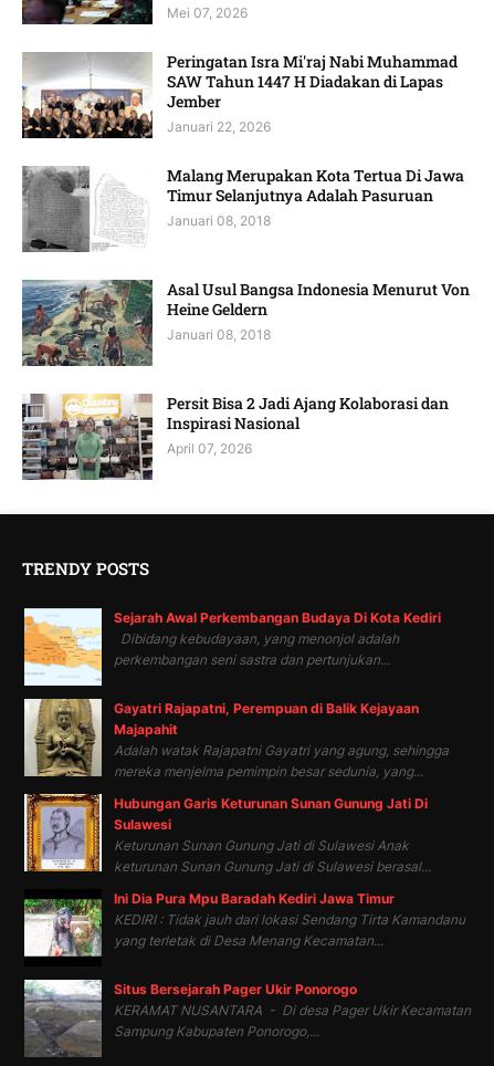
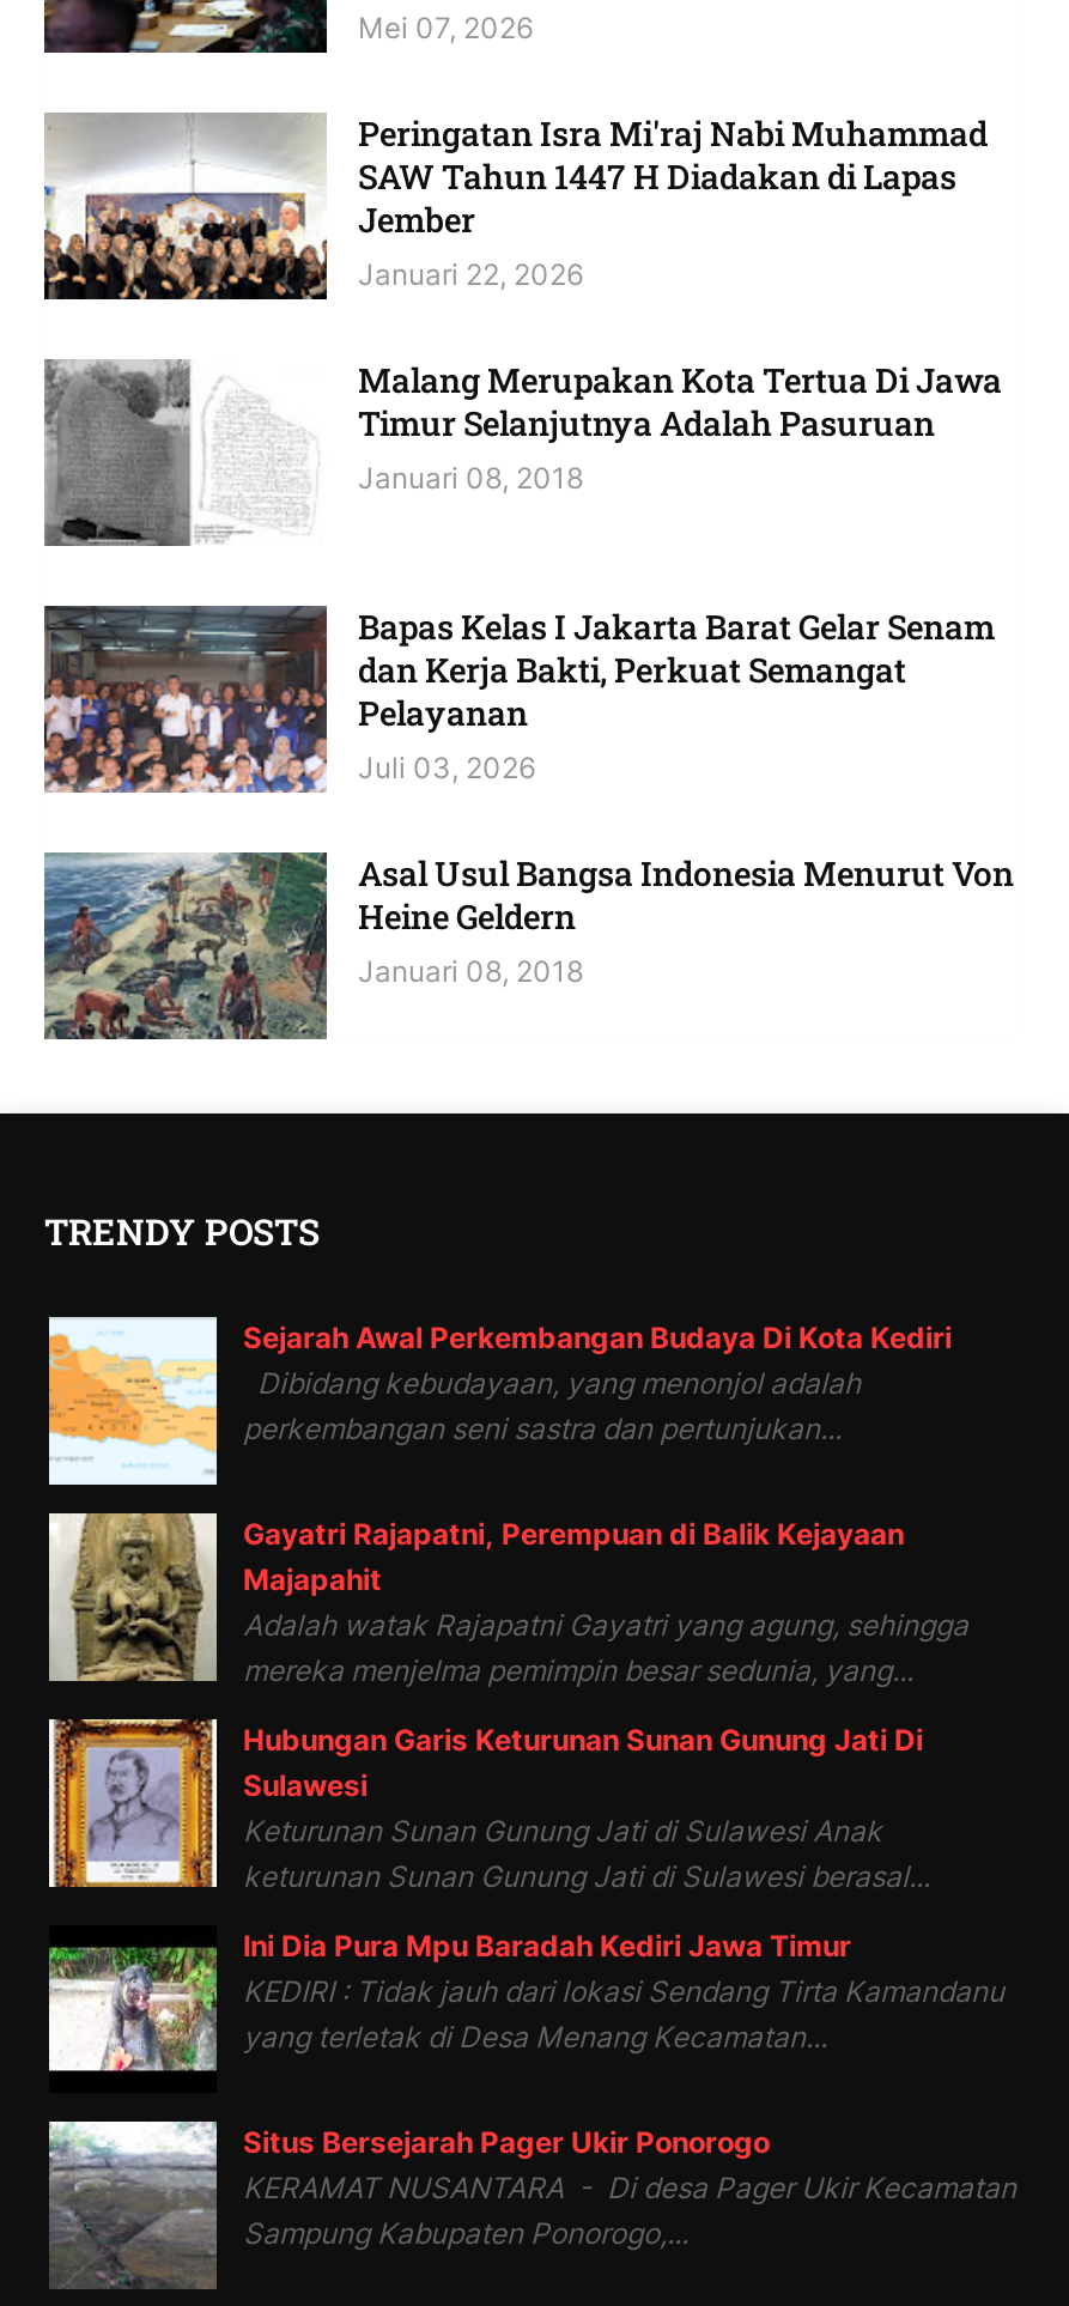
+ [image]
+ Bapas Kelas I Jakarta Barat Gelar Senam
+ dan Kerja Bakti, Perkuat Semangat
+ Pelayanan
+ Juli 03, 2026

moved down: [image] | Asal Usul Bangsa Indonesia Menurut Von | Heine Geldern | Januari 08, 2018

- [image]
- Persit Bisa 2 Jadi Ajang Kolaborasi dan
- Inspirasi Nasional
- April 07, 2026
